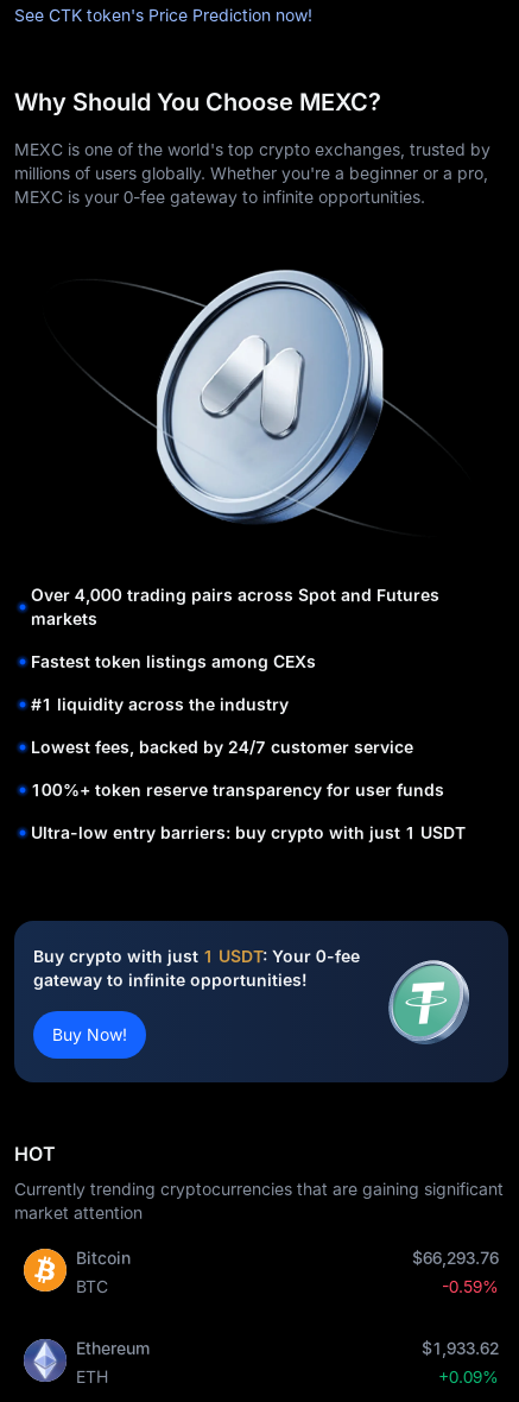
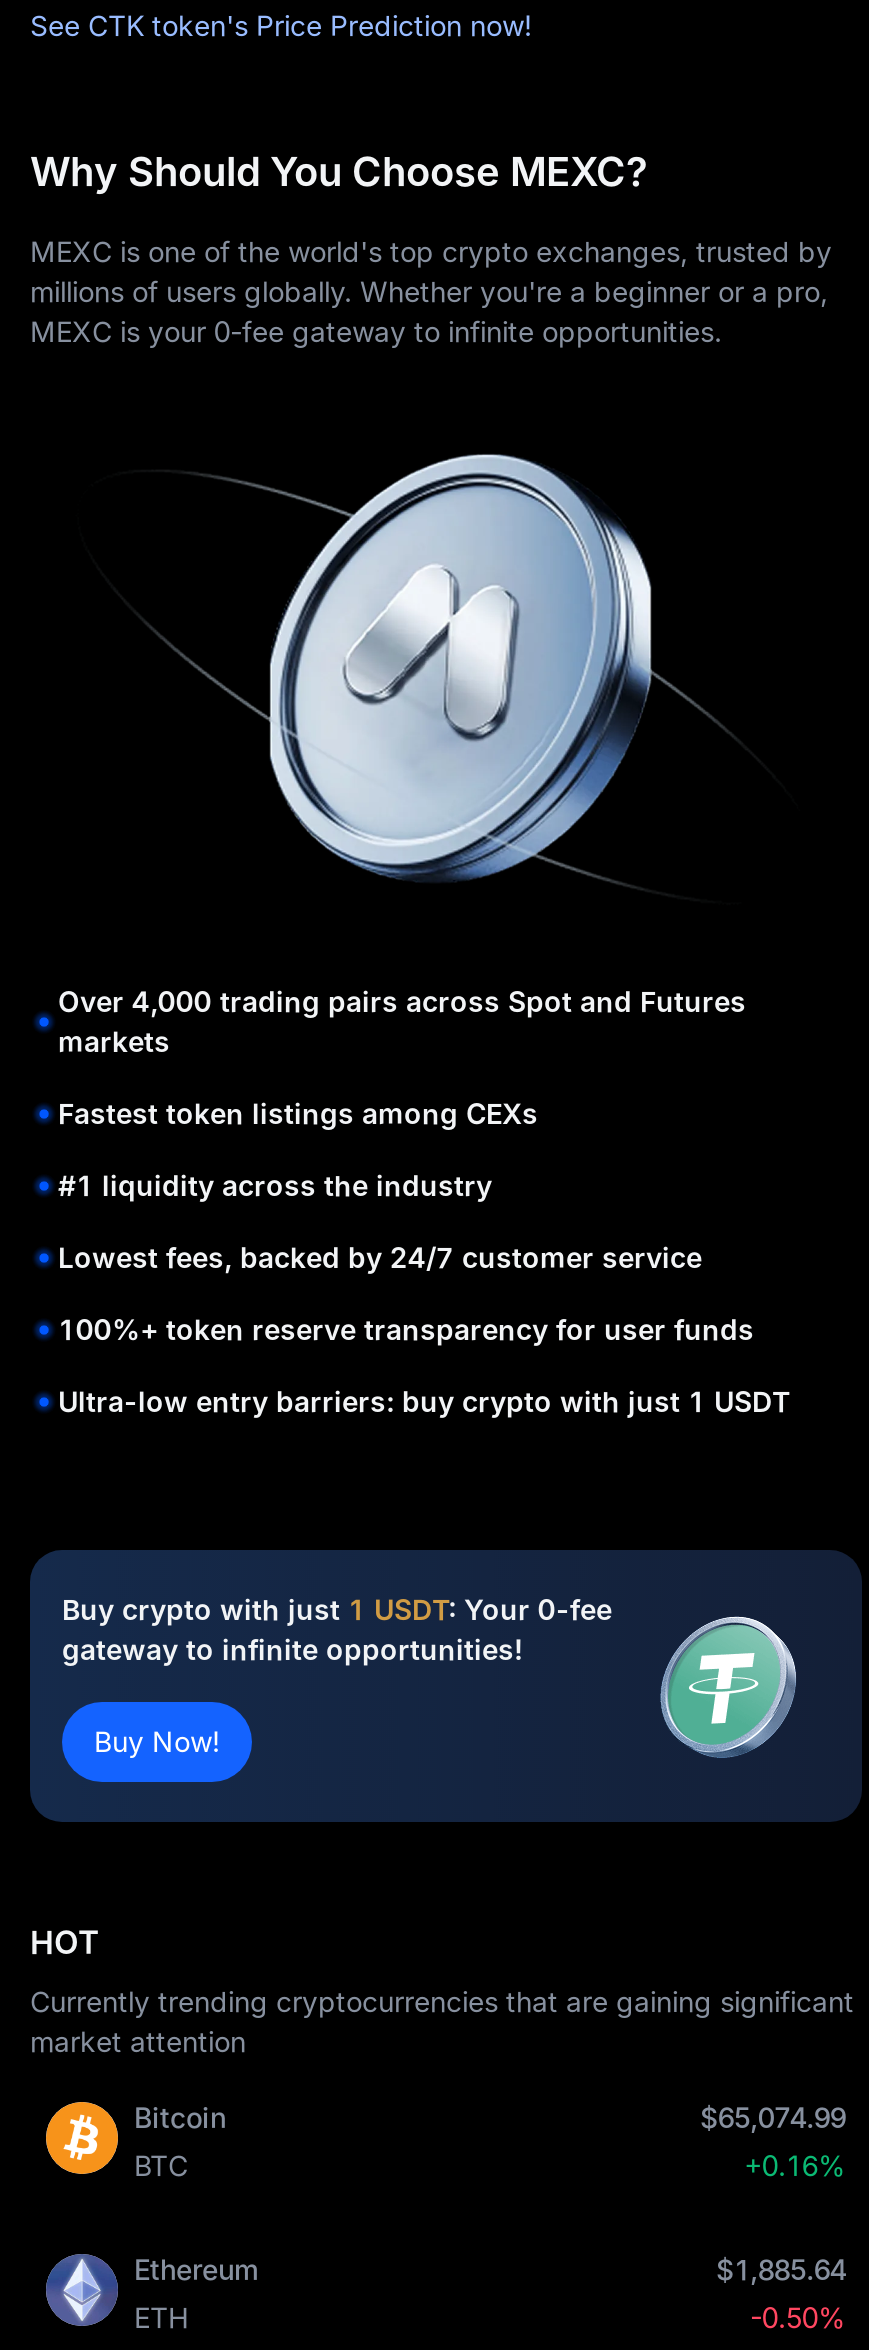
- $66,293.76
+ $65,074.99

- -0.59%
+ +0.16%

- $1,933.62
+ $1,885.64

- +0.09%
+ -0.50%
